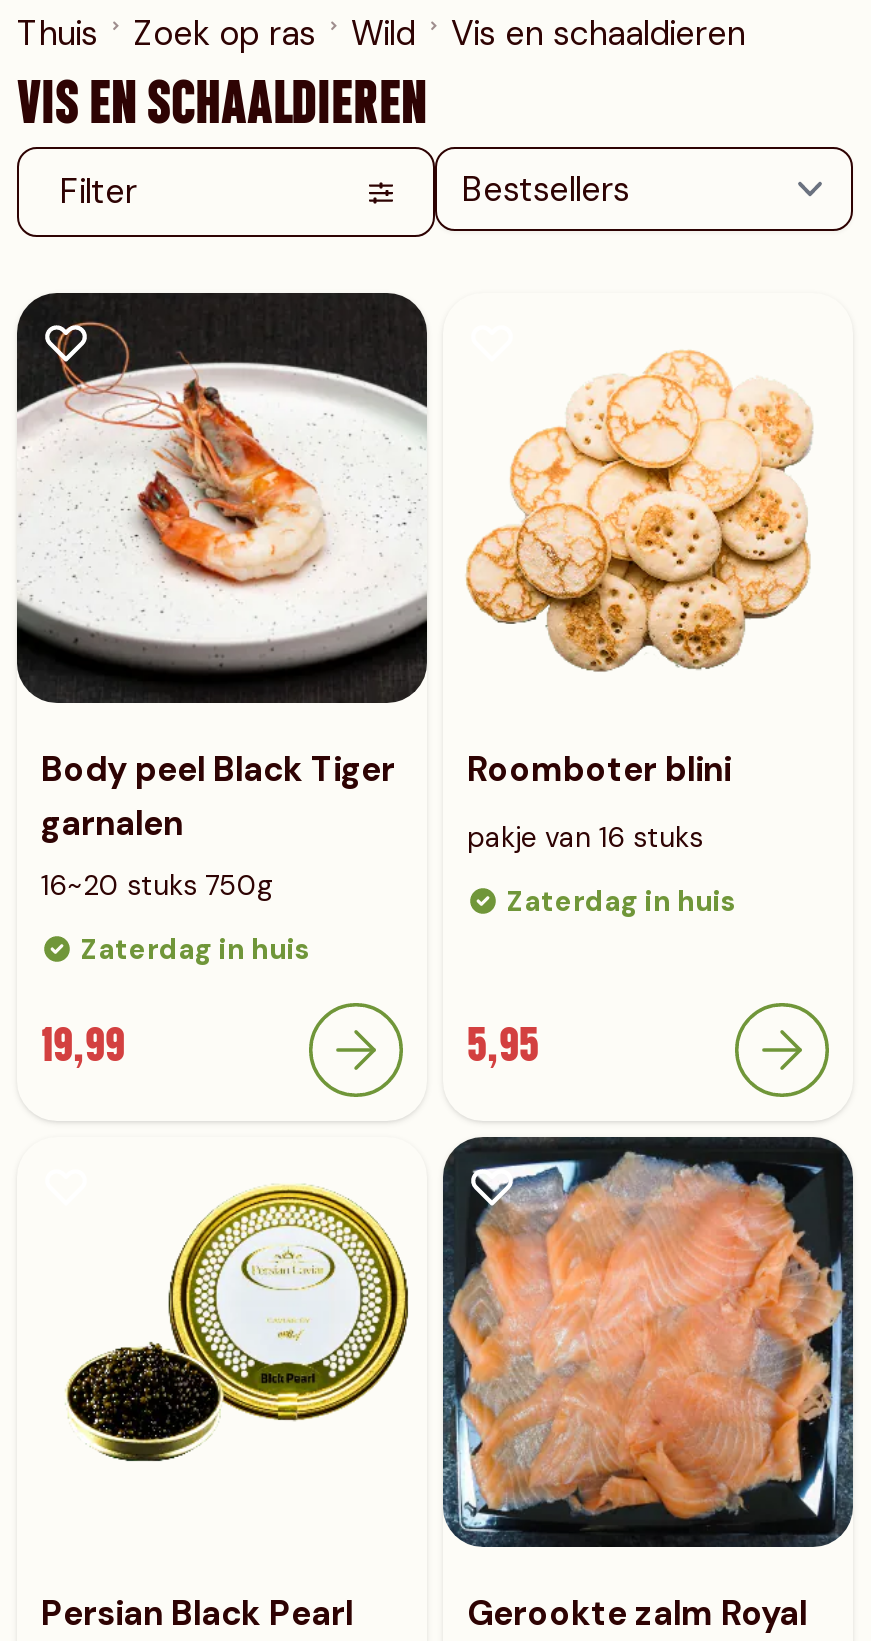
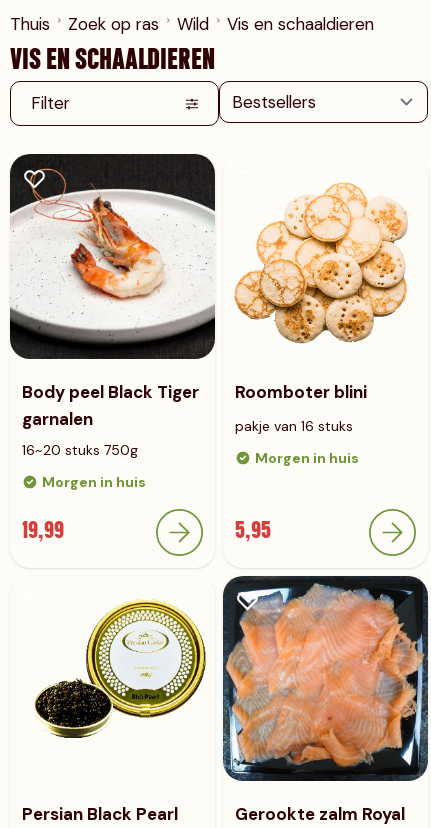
- Zaterdag in huis
+ Morgen in huis

- Zaterdag in huis
+ Morgen in huis
